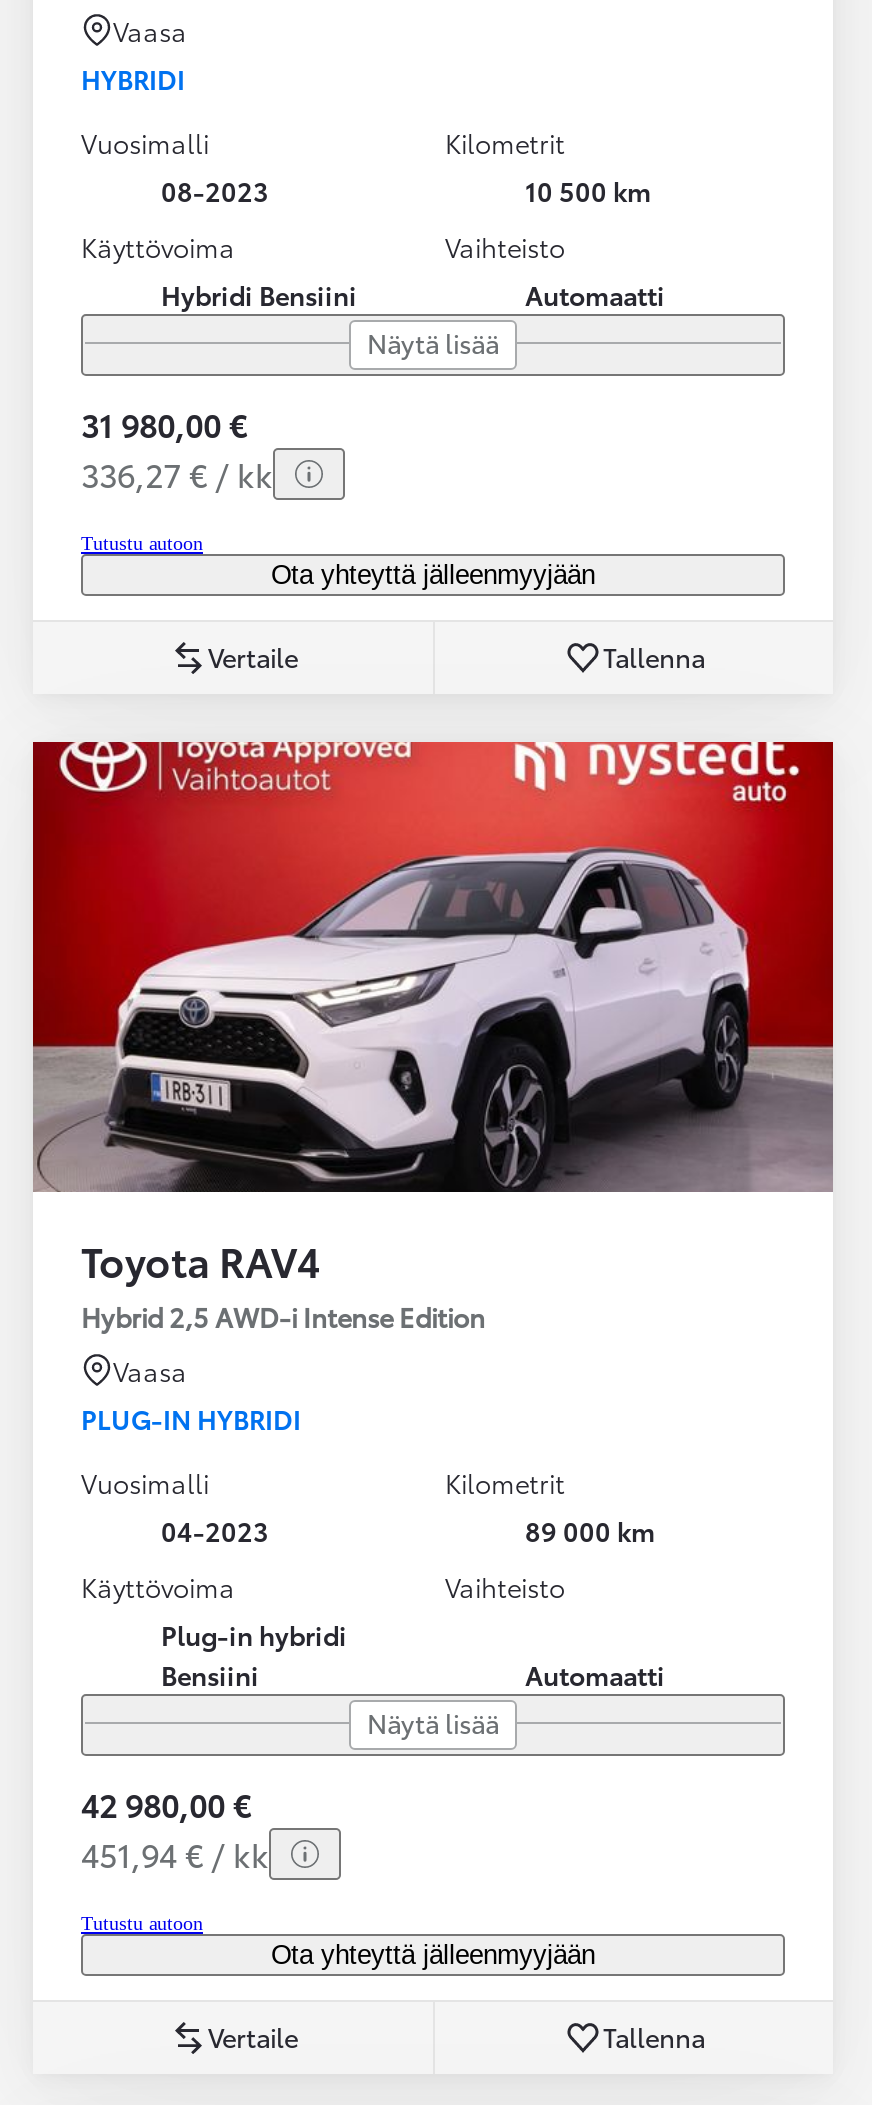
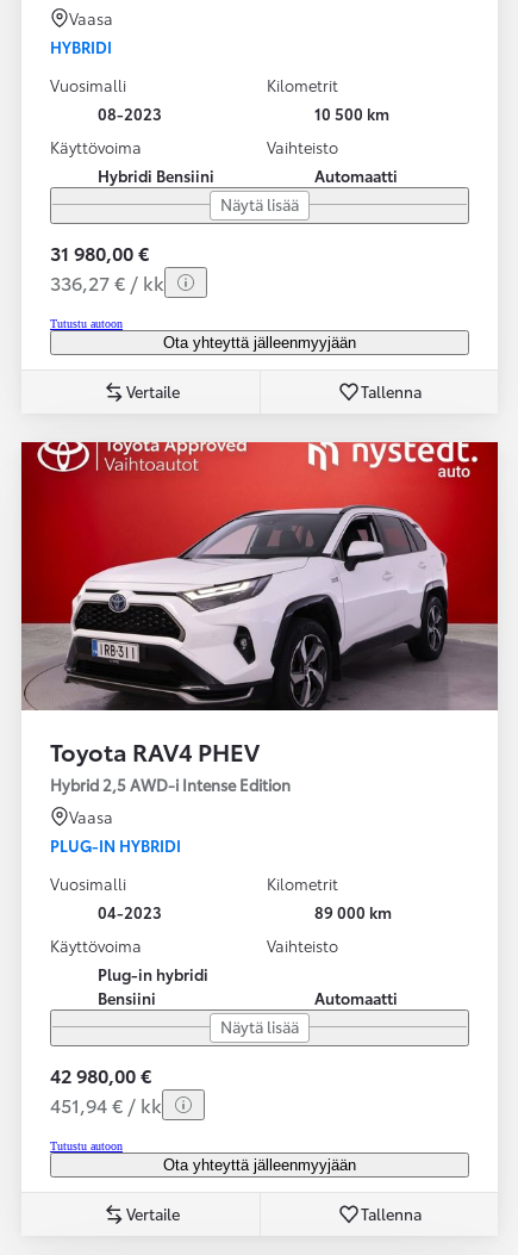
- Toyota RAV4
+ Toyota RAV4 PHEV
